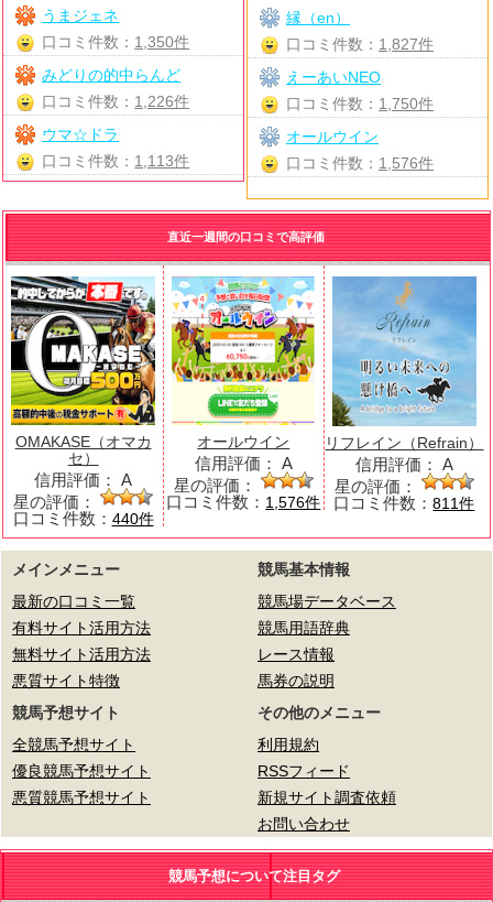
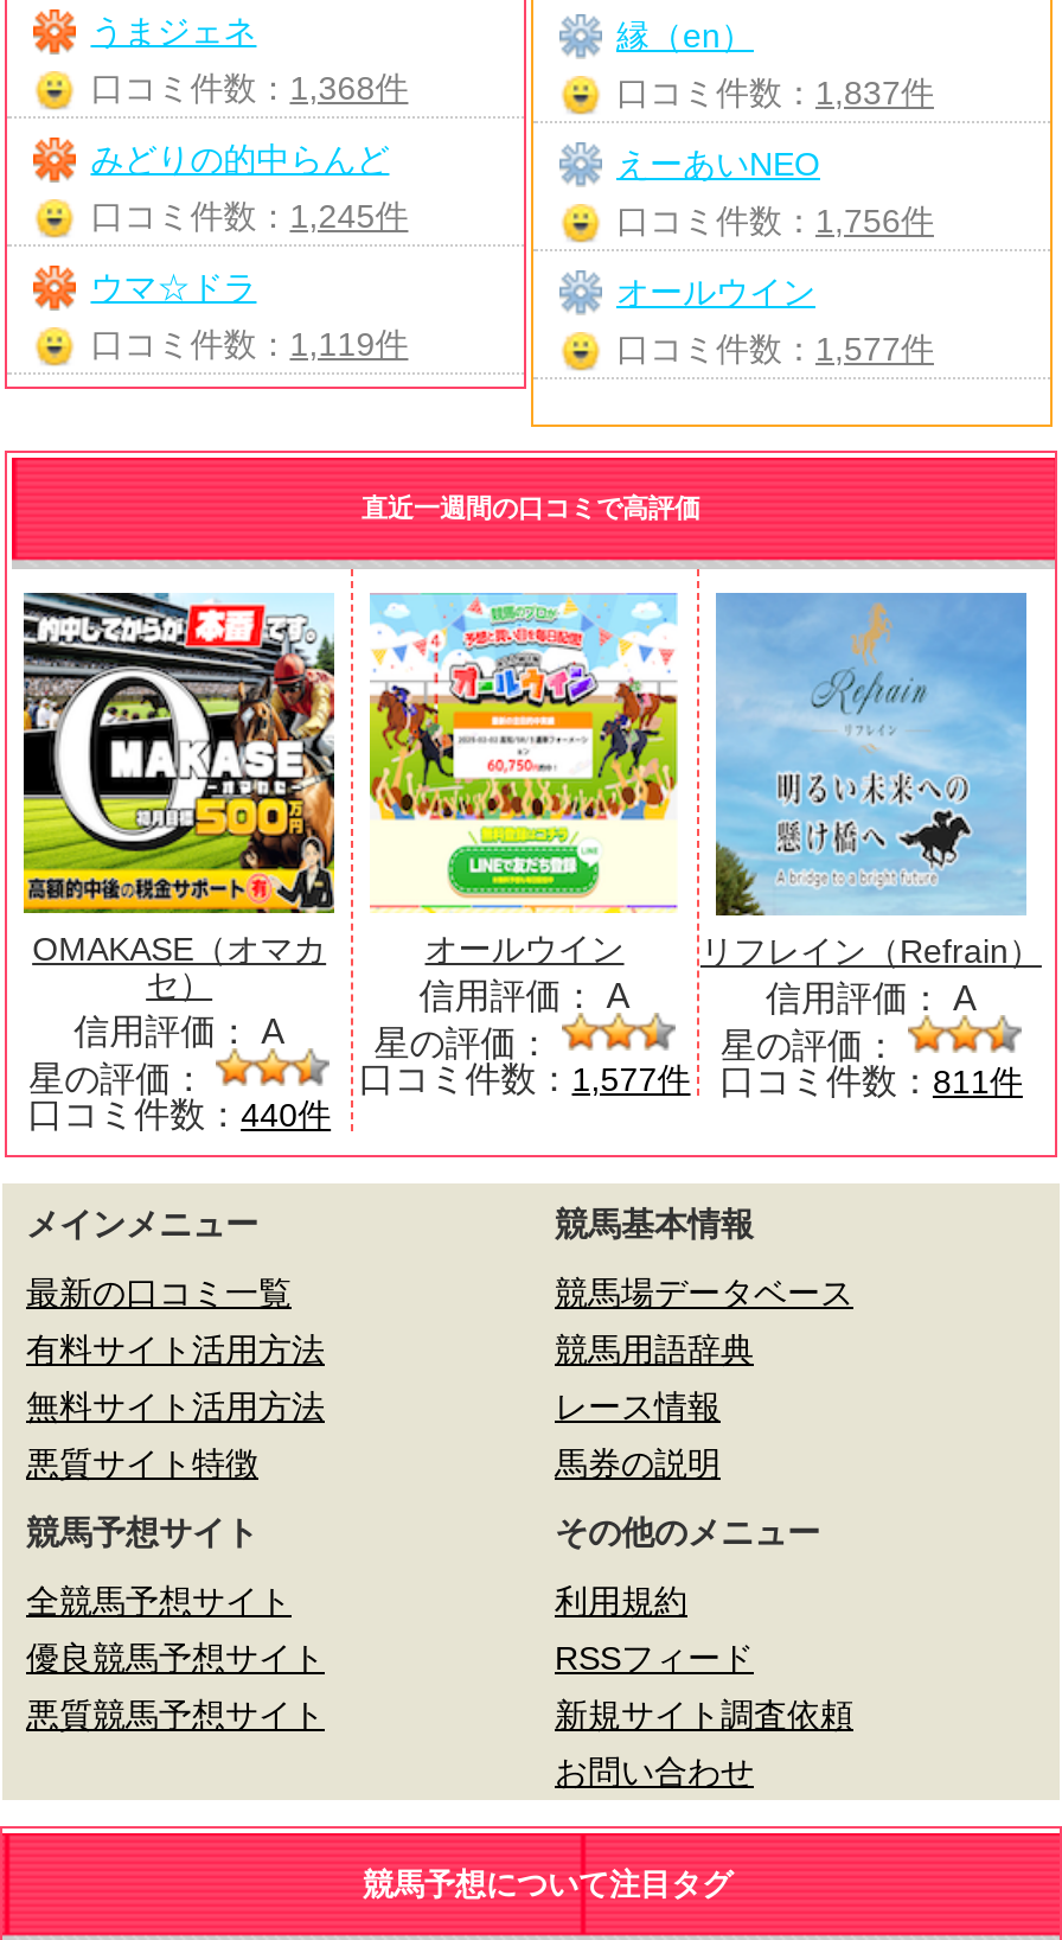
- 口コミ件数：1,350件
+ 口コミ件数：1,368件

- 口コミ件数：1,827件
+ 口コミ件数：1,837件

- 口コミ件数：1,226件
+ 口コミ件数：1,245件

- 口コミ件数：1,750件
+ 口コミ件数：1,756件

- 口コミ件数：1,113件
+ 口コミ件数：1,119件

- 口コミ件数：1,576件
+ 口コミ件数：1,577件

- 口コミ件数：1,576件
+ 口コミ件数：1,577件
